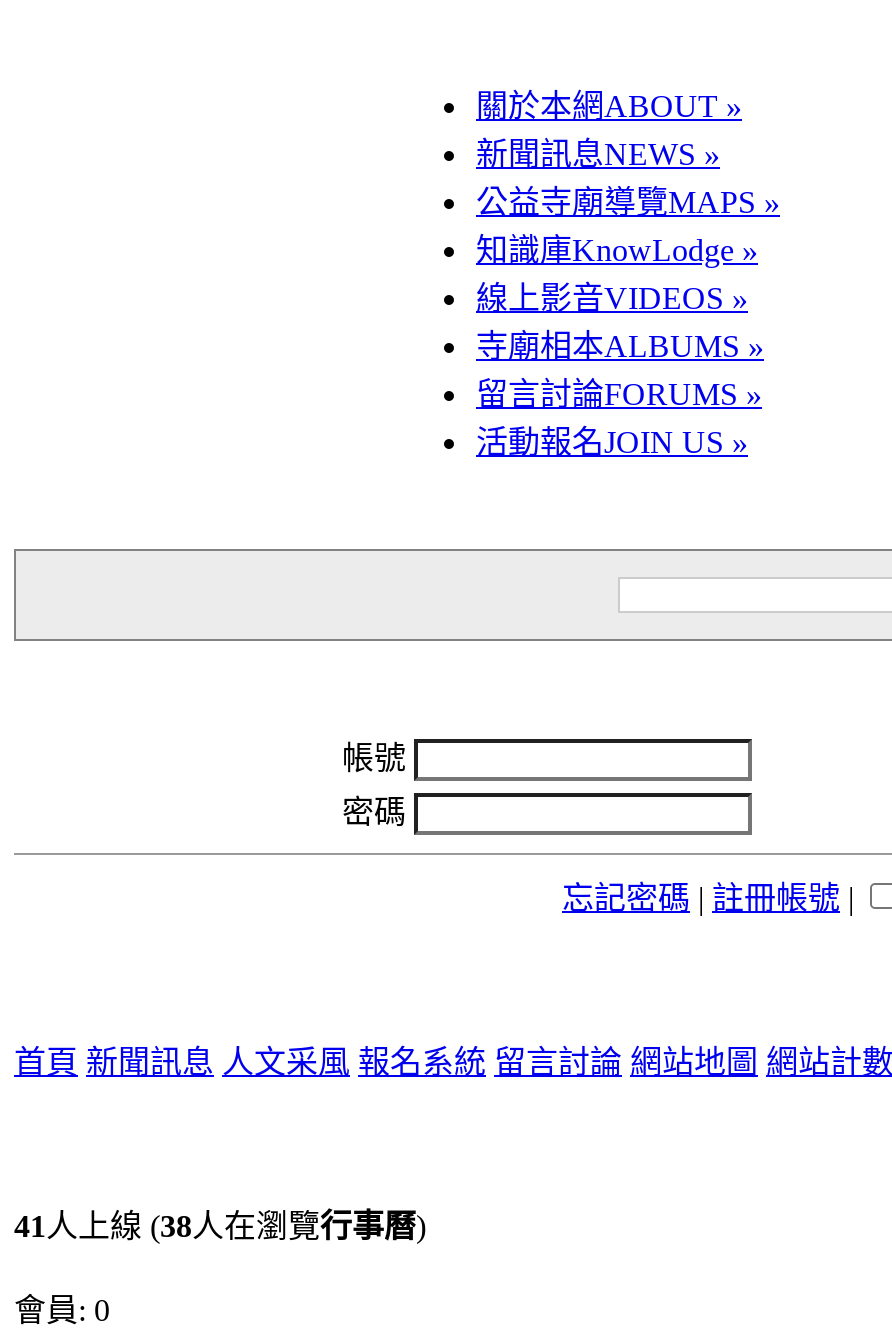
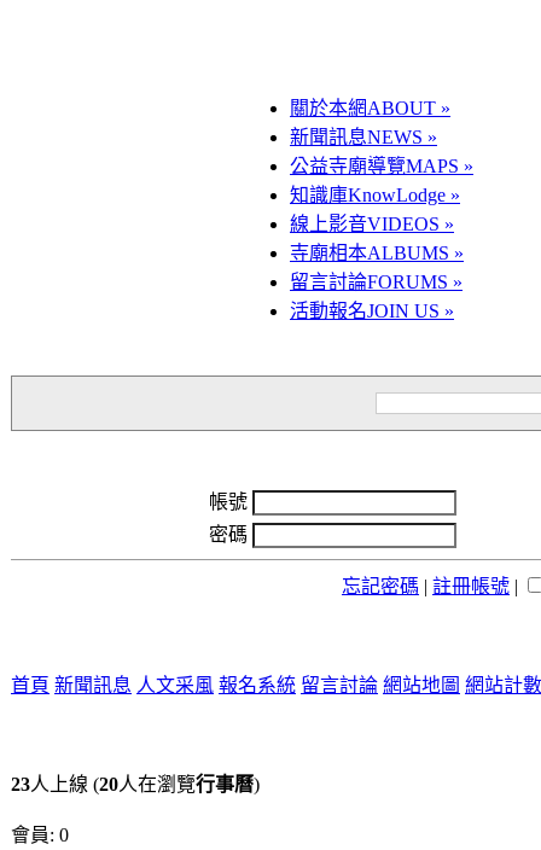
- 41人上線 (38人在瀏覽行事曆)
+ 23人上線 (20人在瀏覽行事曆)
